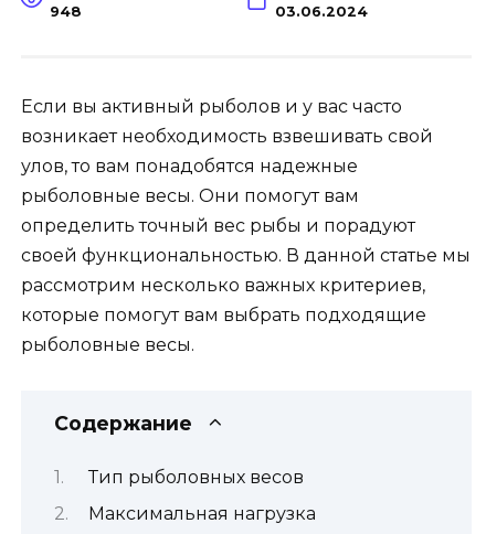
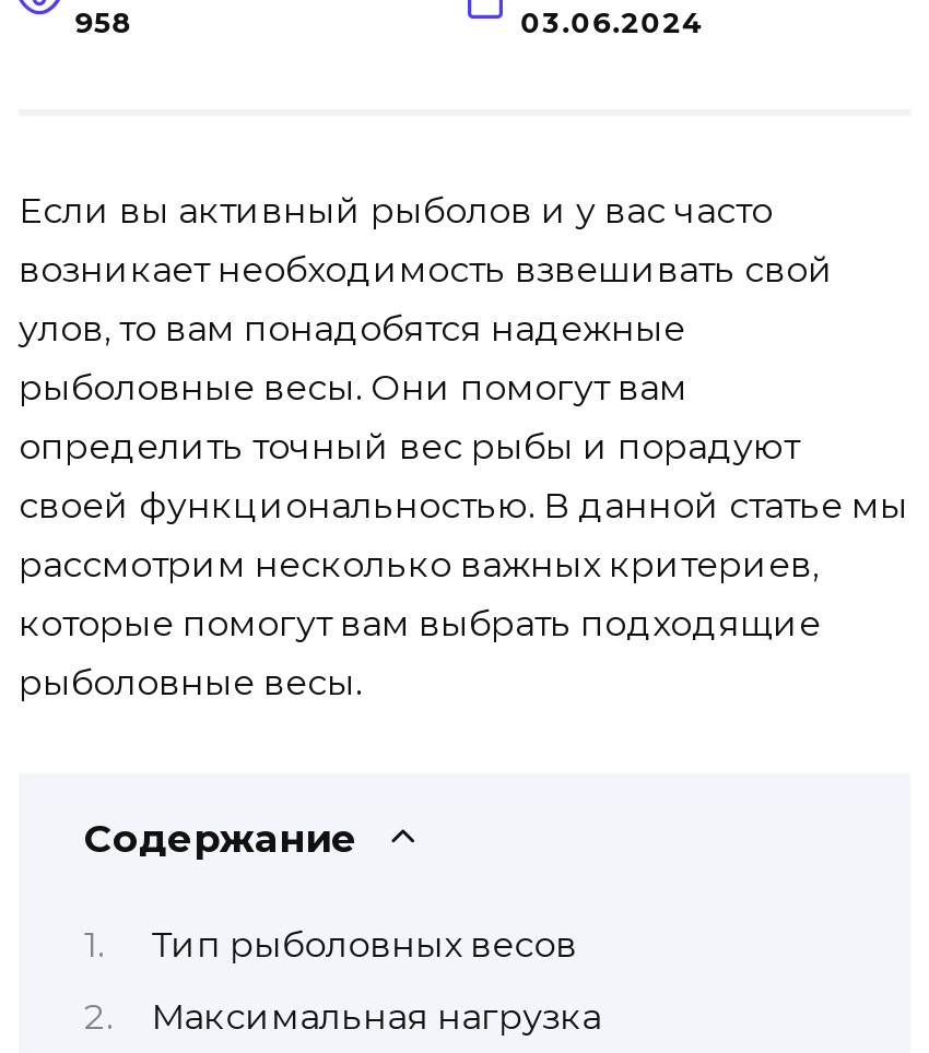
- 948
+ 958
